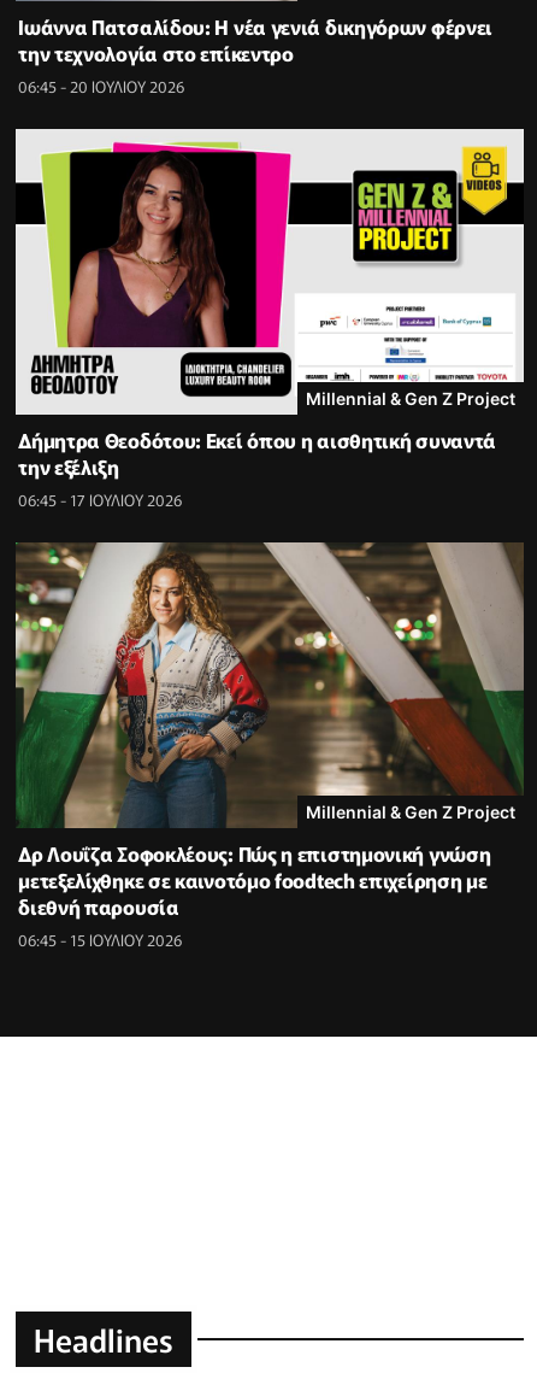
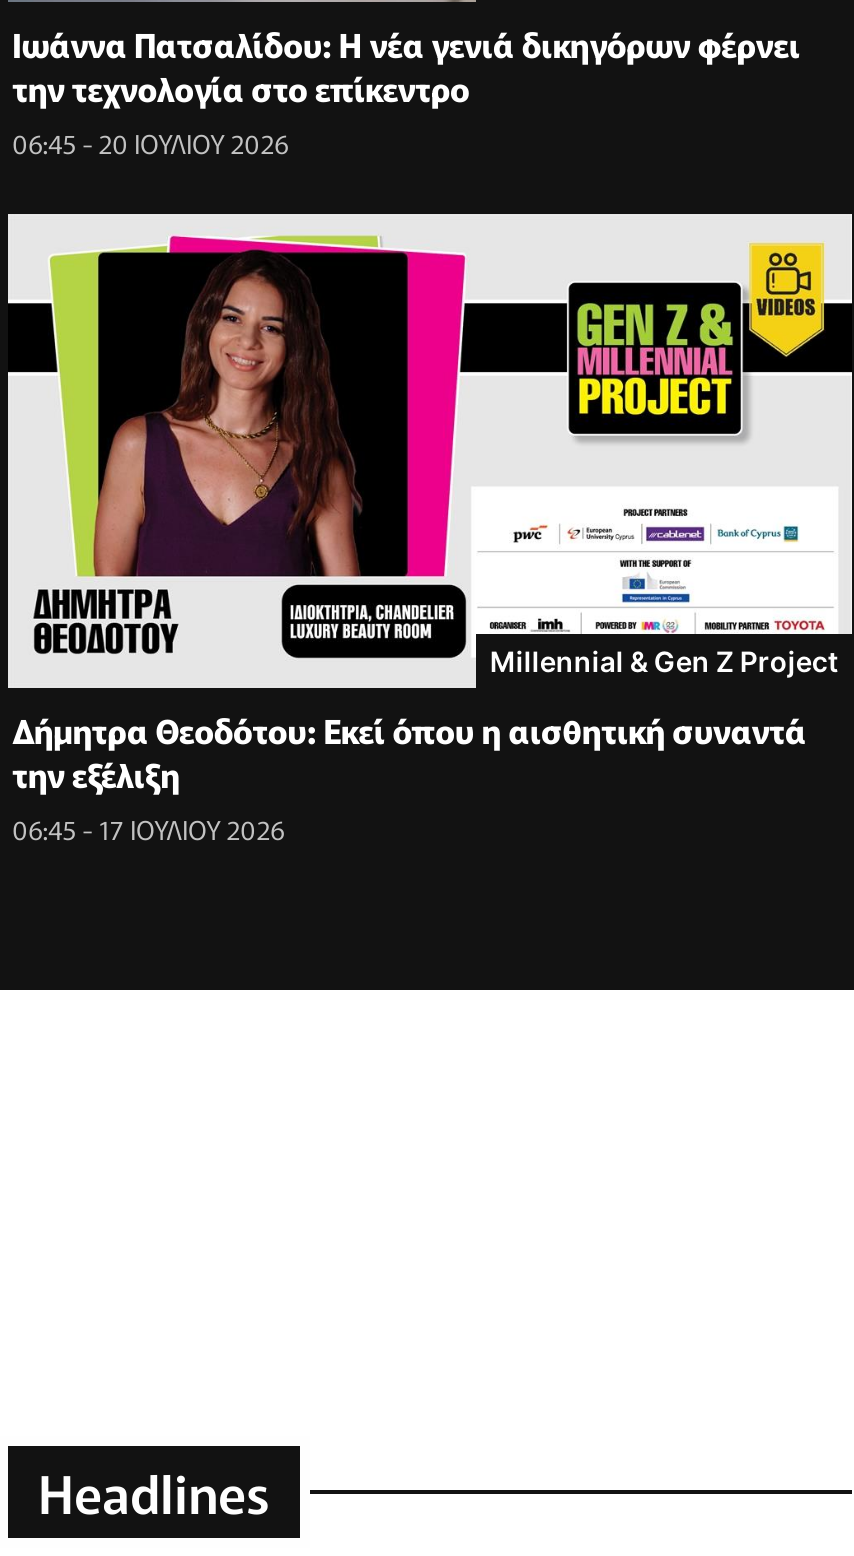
- [image]
- Millennial & Gen Z Project
- Δρ Λουΐζα Σοφοκλέους: Πώς η επιστημονική γνώση
- μετεξελίχθηκε σε καινοτόμο foodtech επιχείρηση με
- διεθνή παρουσία
- 06:45 - 15 ΙΟΥΛΙΟΥ 2026
